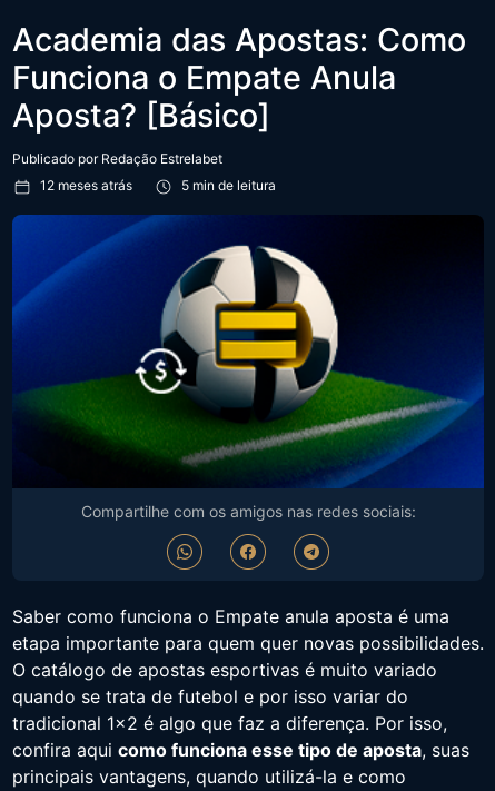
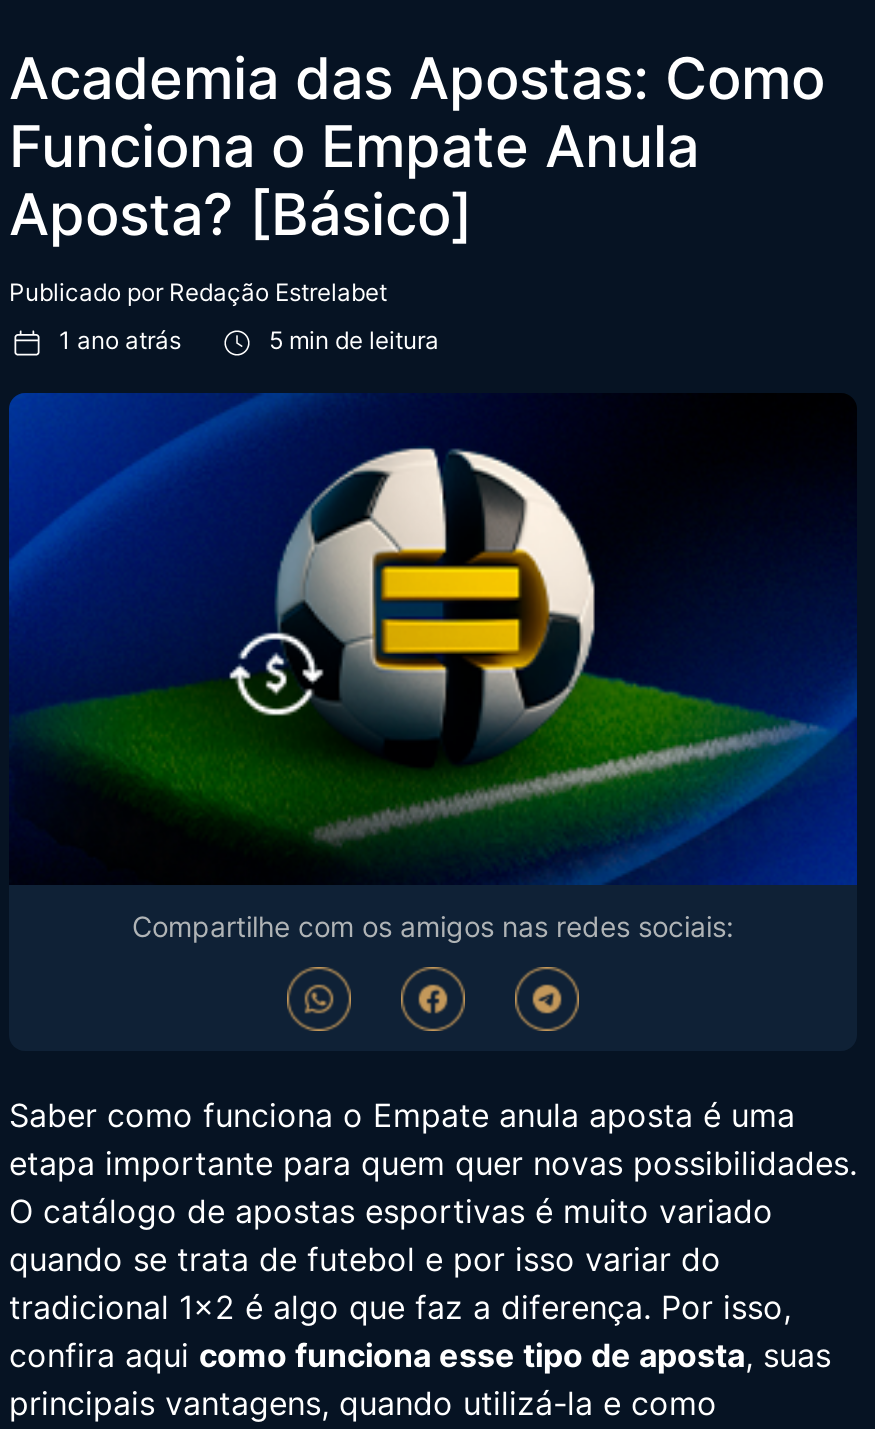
- 12 meses atrás
+ 1 ano atrás
